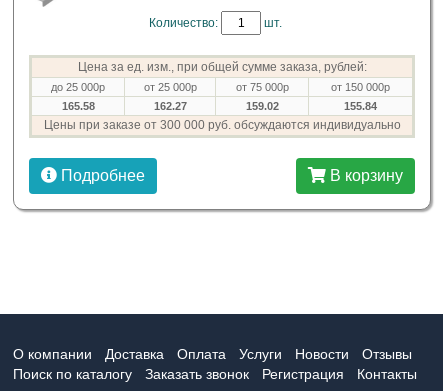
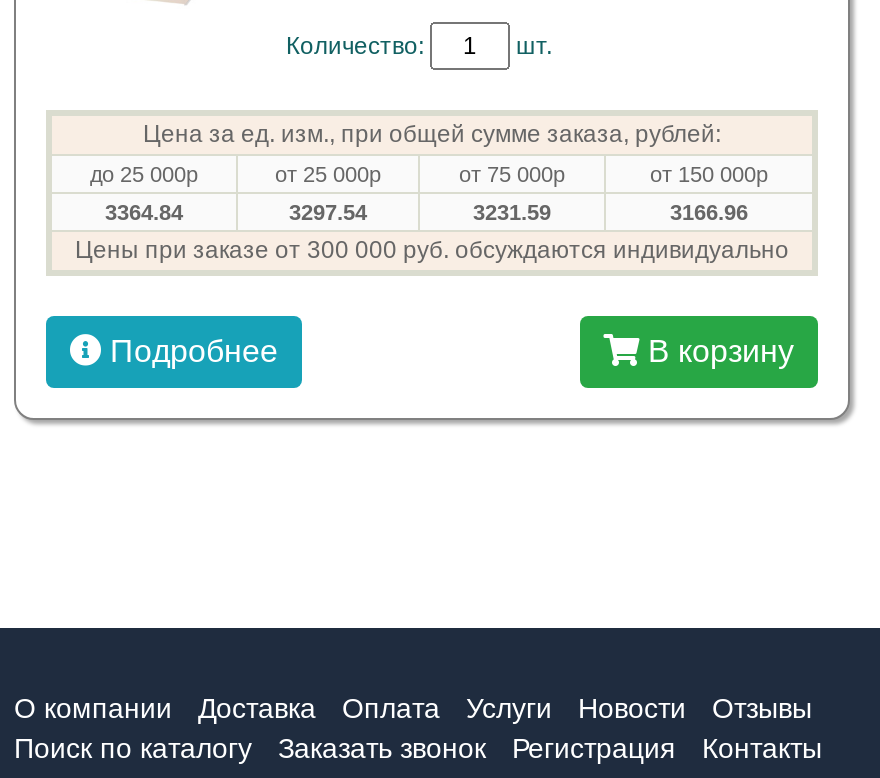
- 165.58
+ 3364.84

- 162.27
+ 3297.54

- 159.02
+ 3231.59

- 155.84
+ 3166.96
